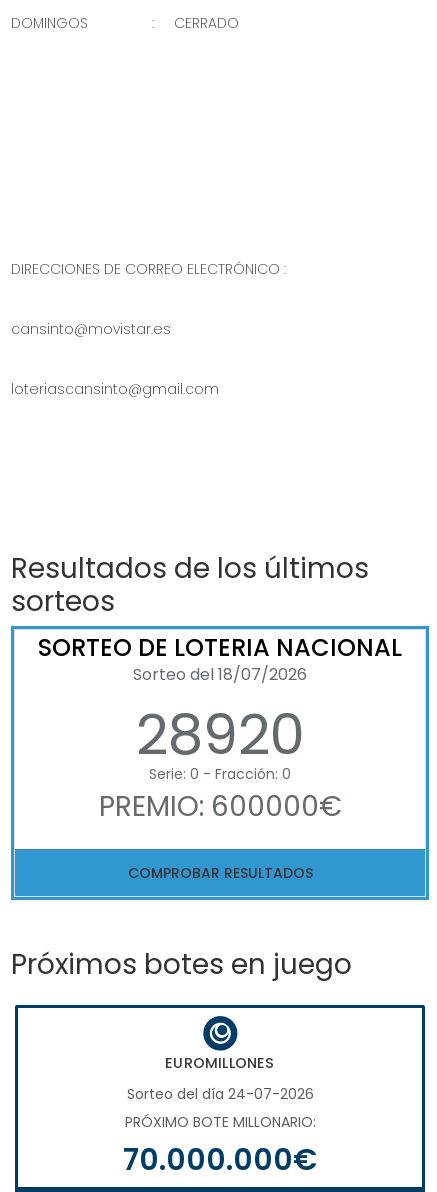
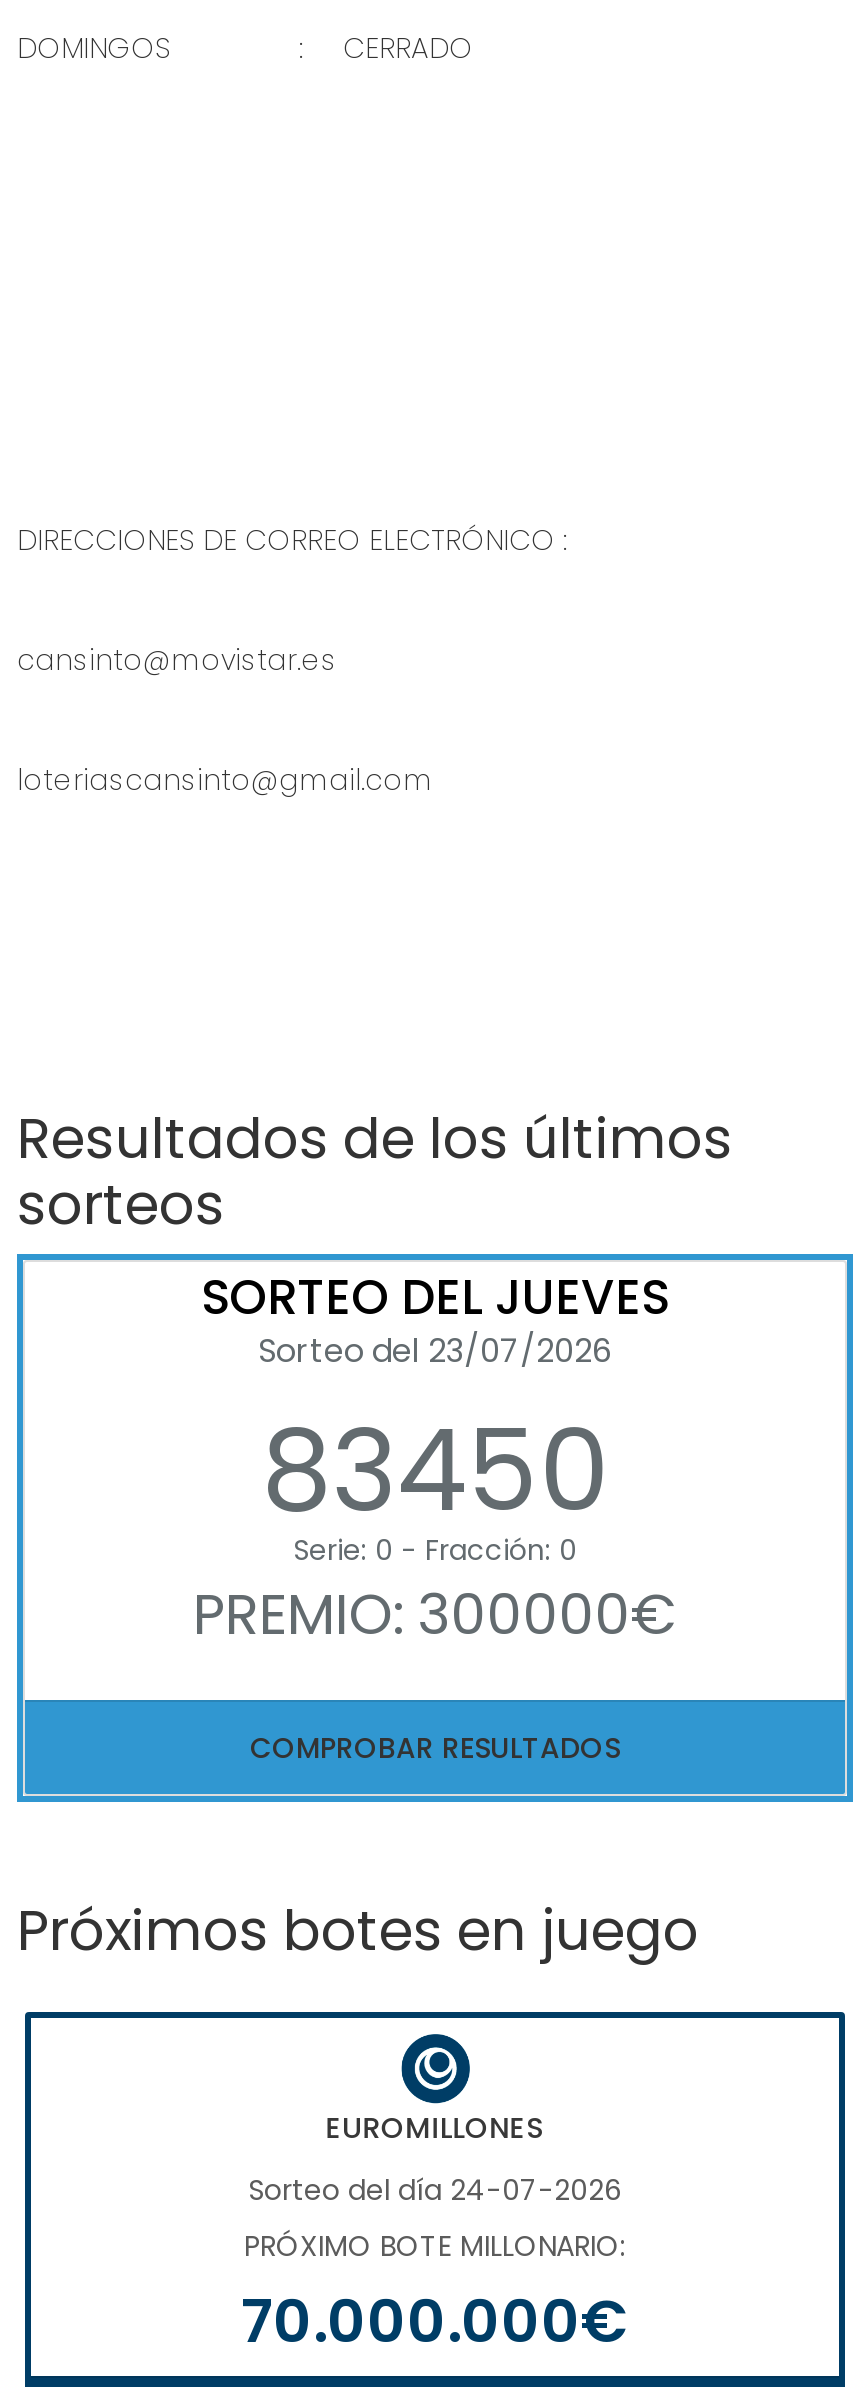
- SORTEO DE LOTERIA NACIONAL
- Sorteo del 18/07/2026
- 28920
+ SORTEO DEL JUEVES
+ Sorteo del 23/07/2026
+ 83450

- PREMIO: 600000€
+ PREMIO: 300000€
